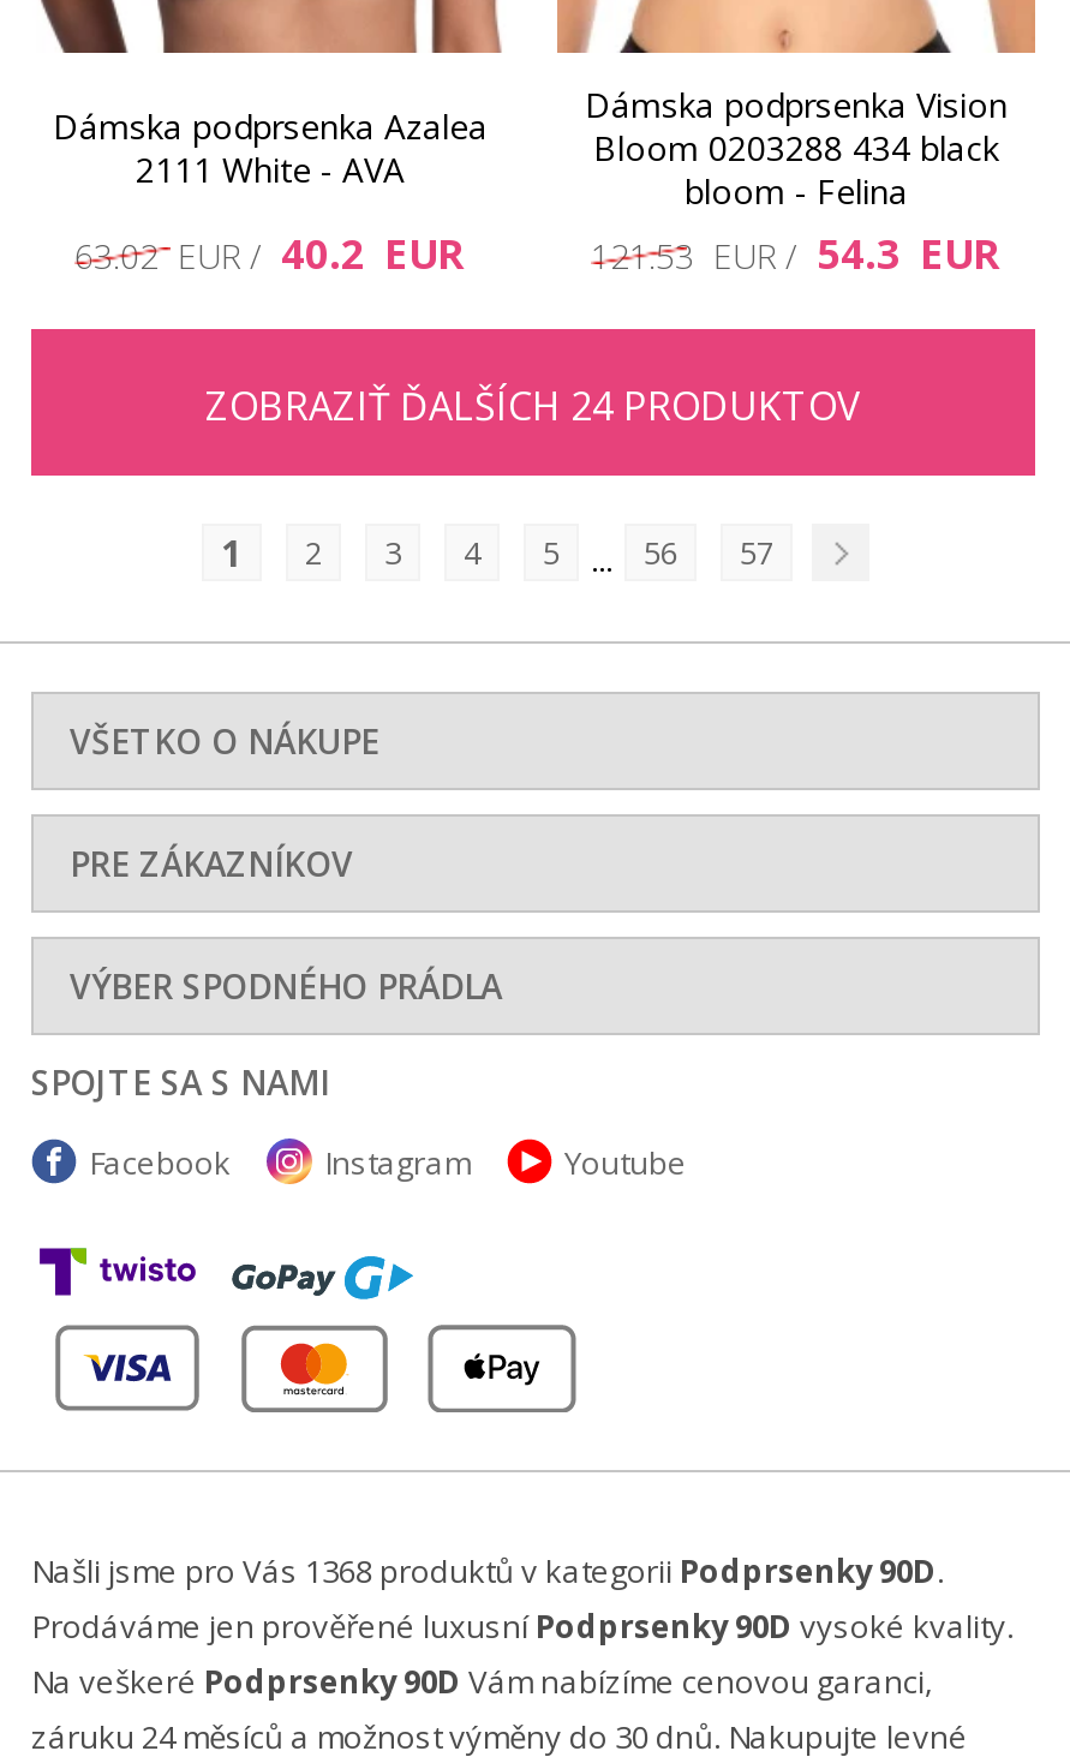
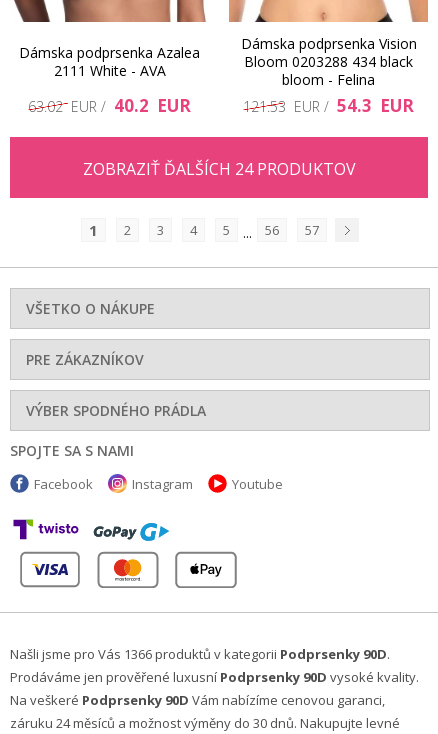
- Našli jsme pro Vás 1368 produktů v kategorii Podprsenky 90D.
+ Našli jsme pro Vás 1366 produktů v kategorii Podprsenky 90D.
